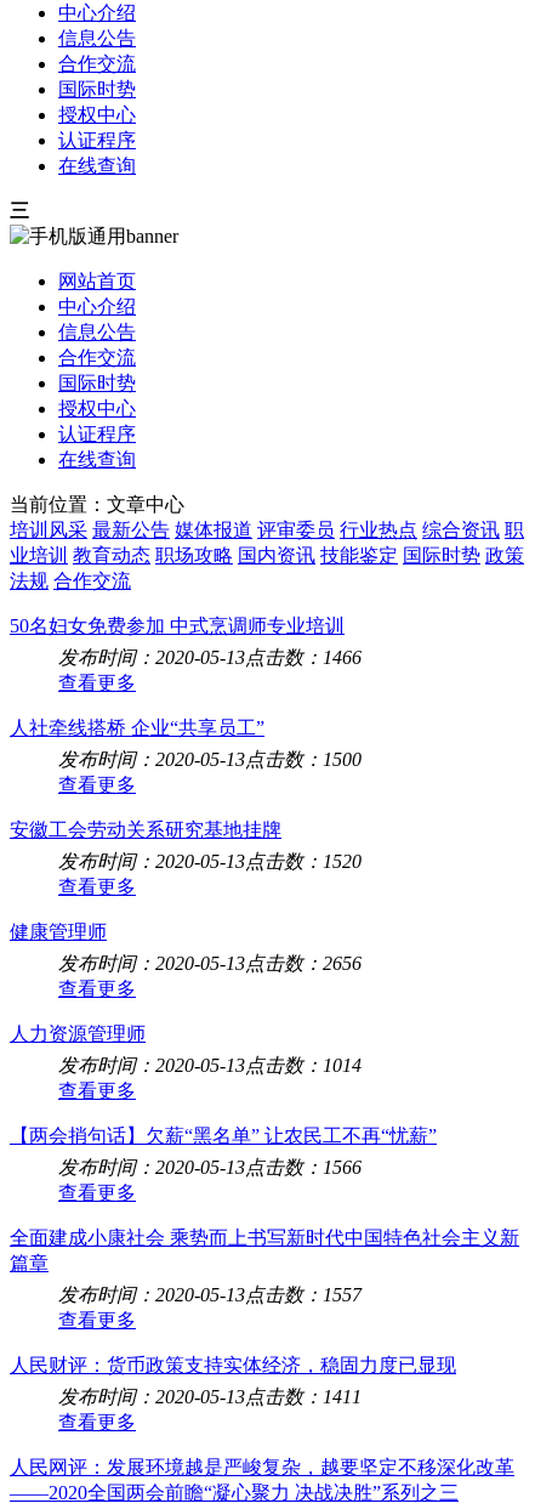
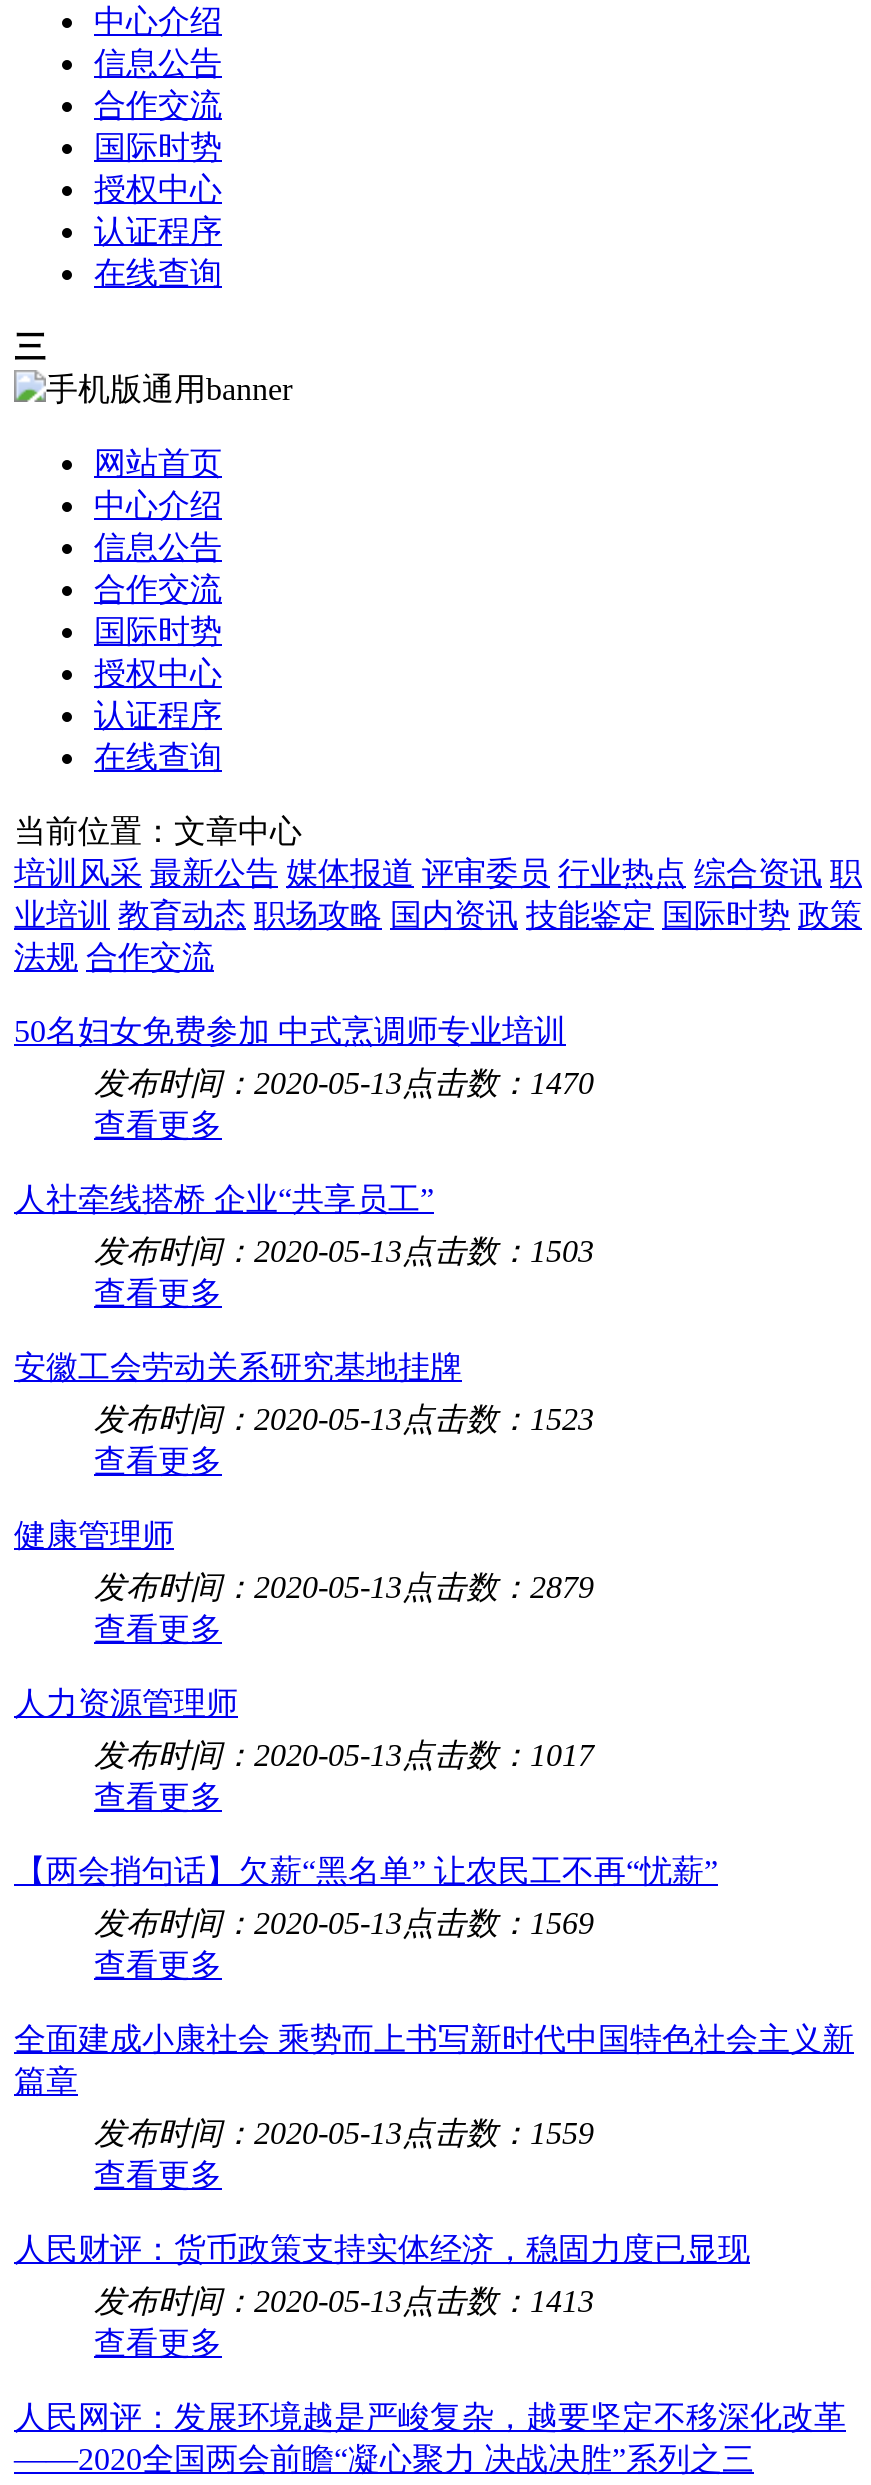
- 发布时间：2020-05-13点击数：1466
+ 发布时间：2020-05-13点击数：1470

- 发布时间：2020-05-13点击数：1500
+ 发布时间：2020-05-13点击数：1503

- 发布时间：2020-05-13点击数：1520
+ 发布时间：2020-05-13点击数：1523

- 发布时间：2020-05-13点击数：2656
+ 发布时间：2020-05-13点击数：2879

- 发布时间：2020-05-13点击数：1014
+ 发布时间：2020-05-13点击数：1017

- 发布时间：2020-05-13点击数：1566
+ 发布时间：2020-05-13点击数：1569

- 发布时间：2020-05-13点击数：1557
+ 发布时间：2020-05-13点击数：1559

- 发布时间：2020-05-13点击数：1411
+ 发布时间：2020-05-13点击数：1413
